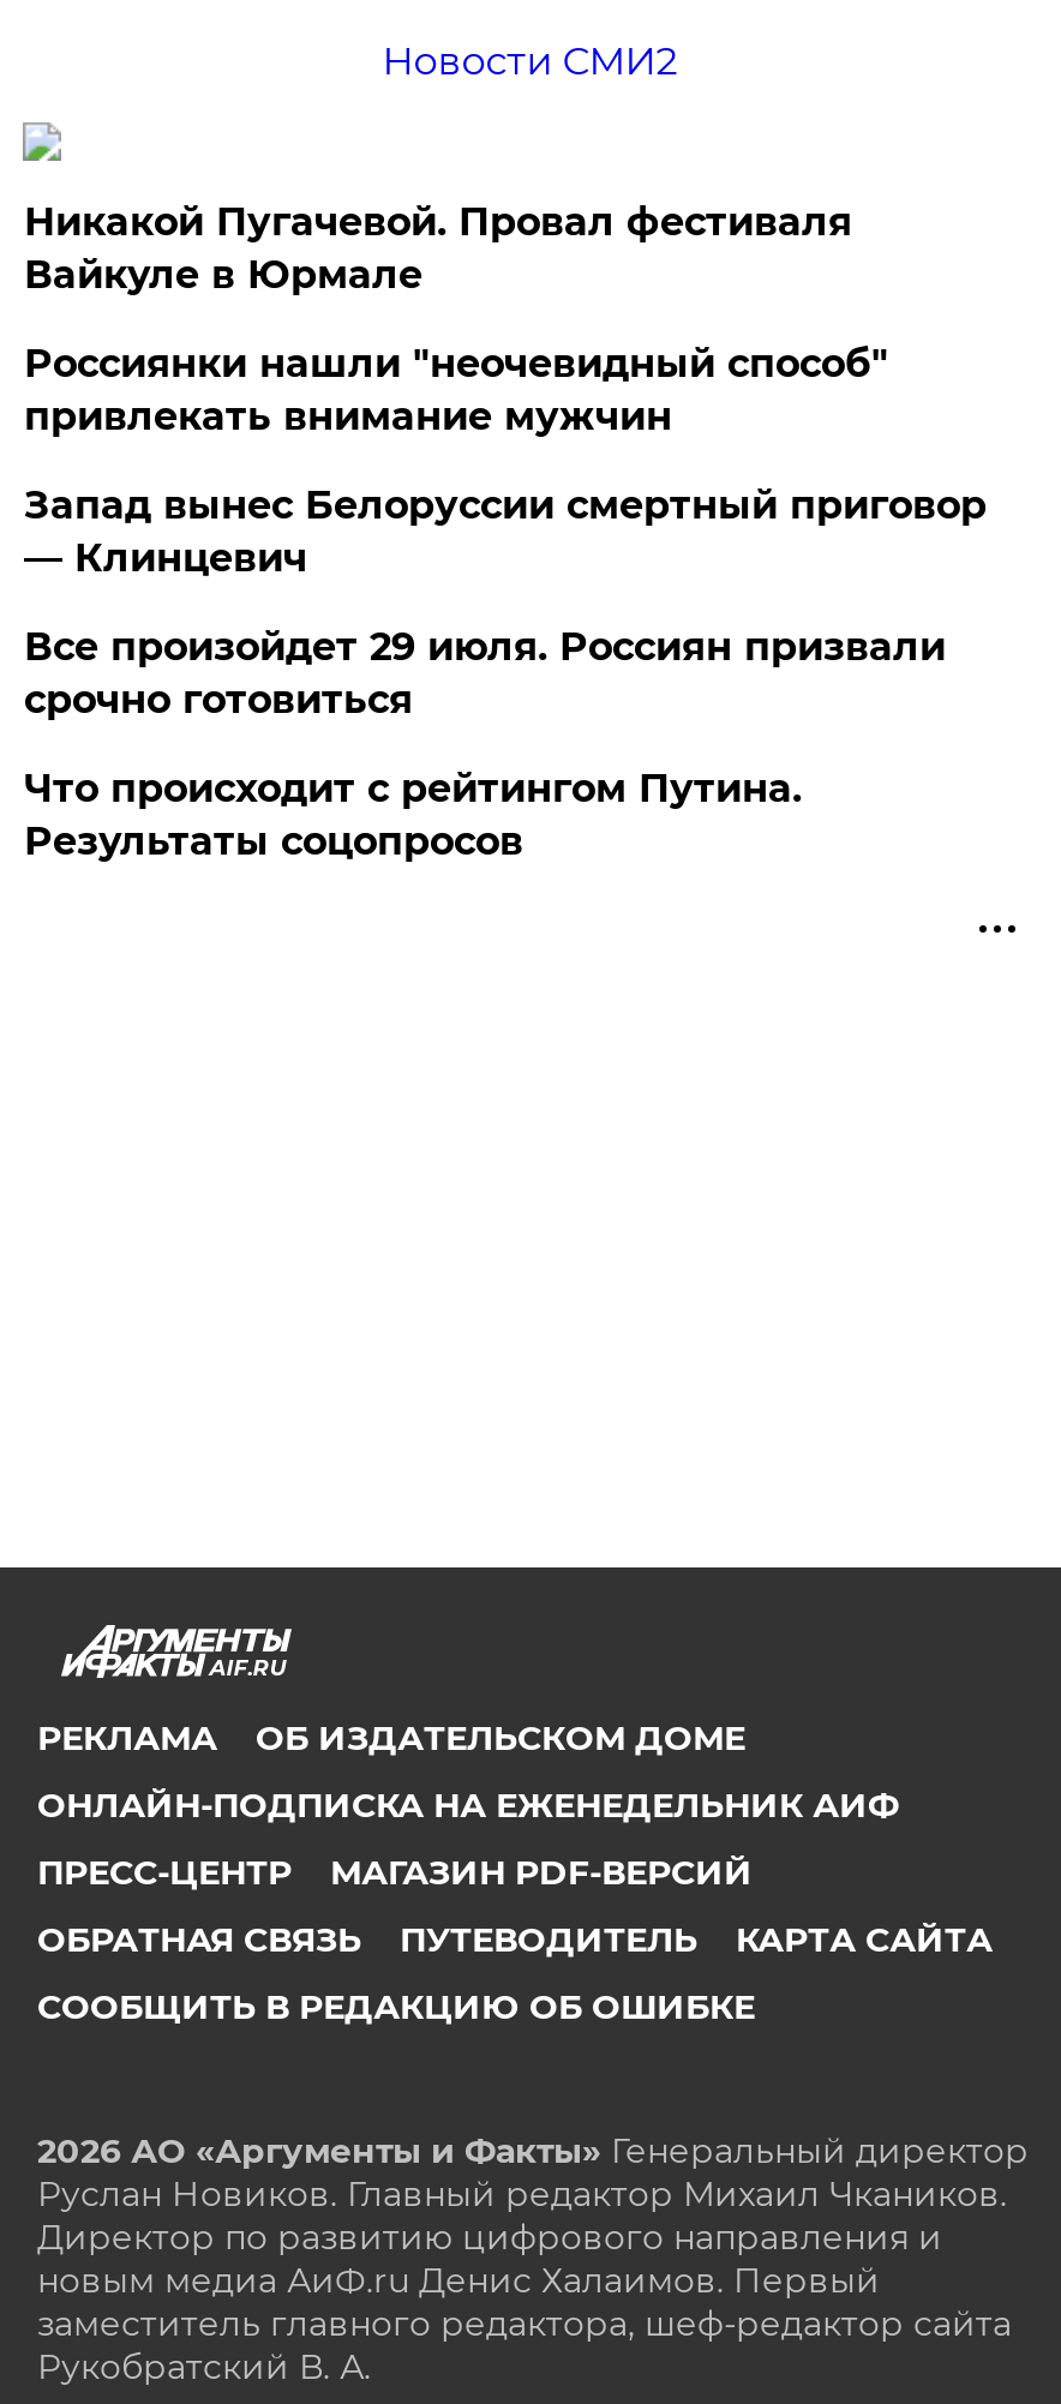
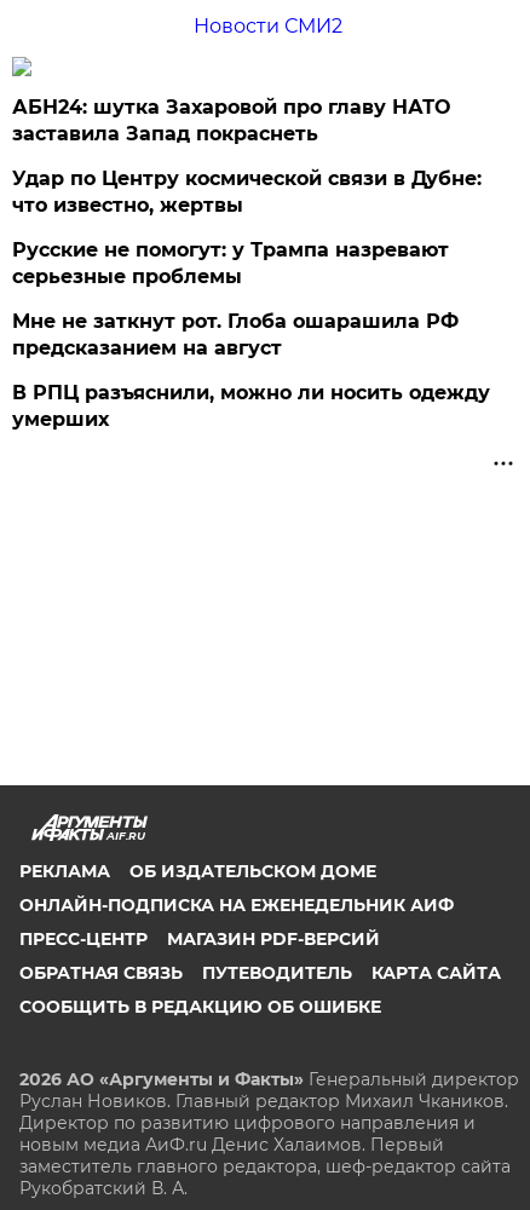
- Никакой Пугачевой. Провал фестиваля
- Вайкуле в Юрмале
+ АБН24: шутка Захаровой про главу НАТО
+ заставила Запад покраснеть

- Россиянки нашли "неочевидный способ"
- привлекать внимание мужчин
+ Удар по Центру космической связи в Дубне:
+ что известно, жертвы

- Запад вынес Белоруссии смертный приговор
- — Клинцевич
+ Русские не помогут: у Трампа назревают
+ серьезные проблемы

- Все произойдет 29 июля. Россиян призвали
- срочно готовиться
+ Мне не заткнут рот. Глоба ошарашила РФ
+ предсказанием на август

- Что происходит с рейтингом Путина.
- Результаты соцопросов
+ В РПЦ разъяснили, можно ли носить одежду
+ умерших
